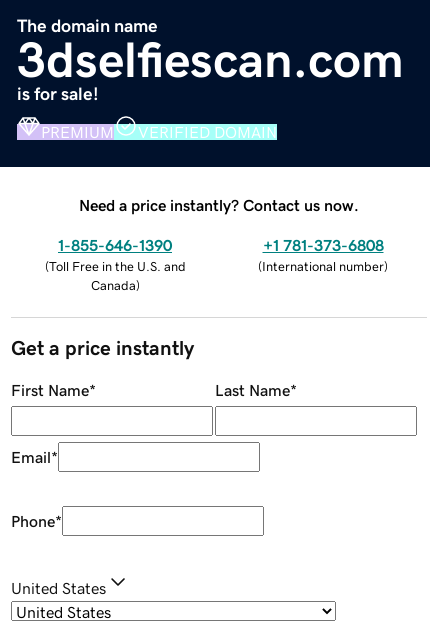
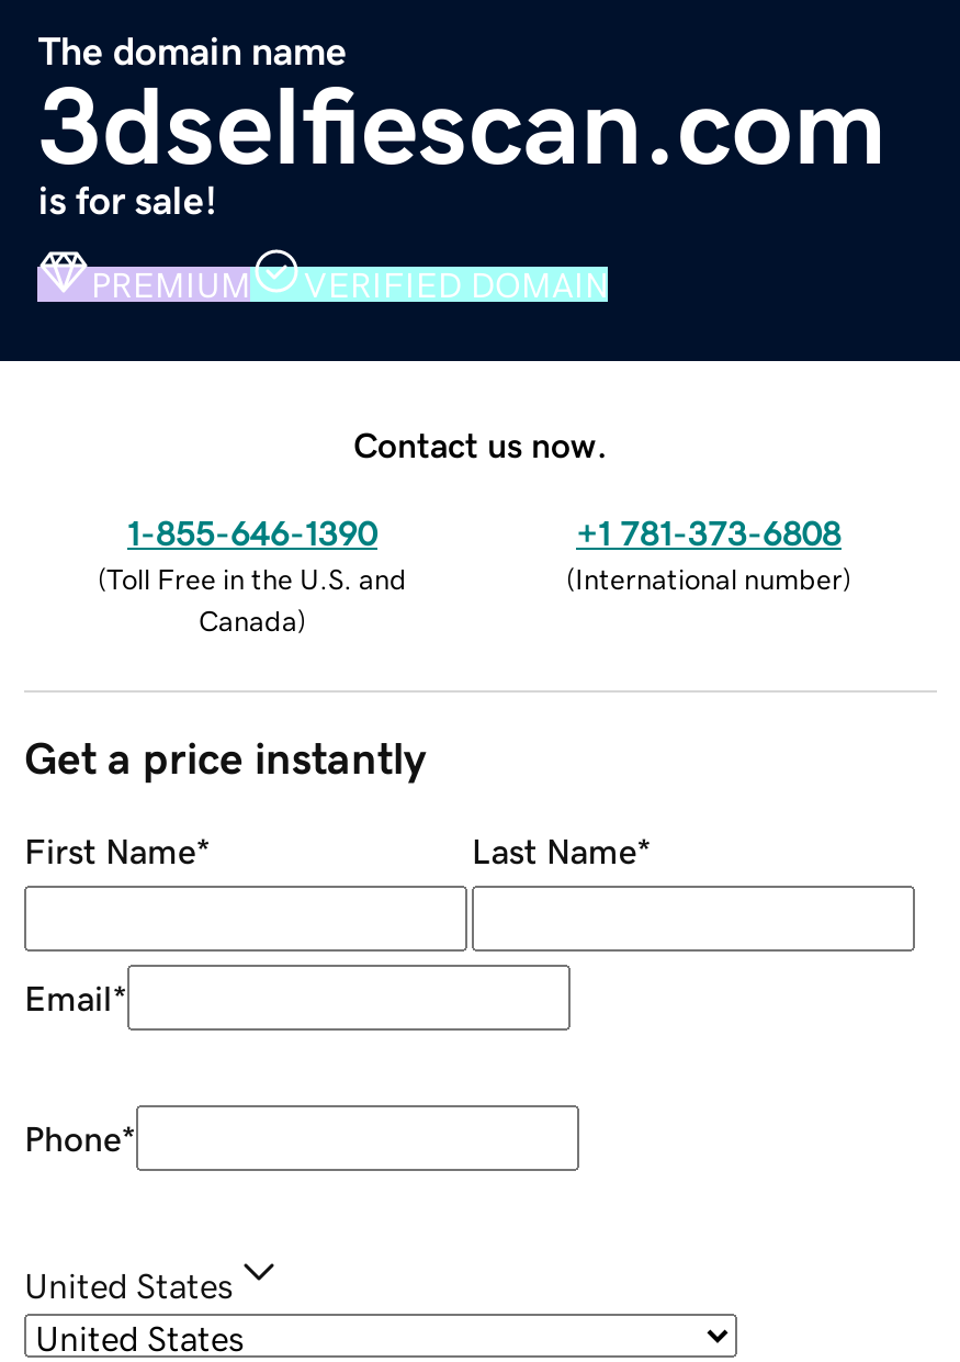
- Need a price instantly? Contact us now.
+ Contact us now.
